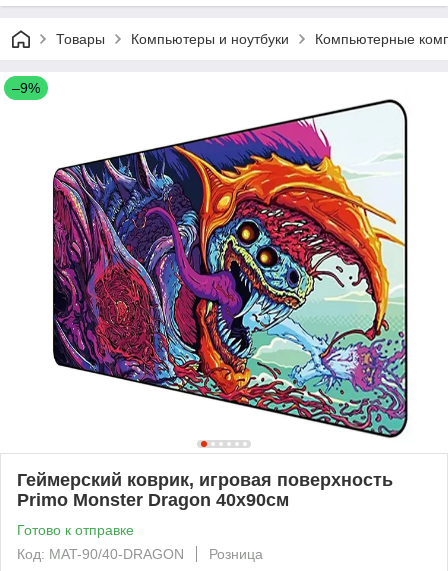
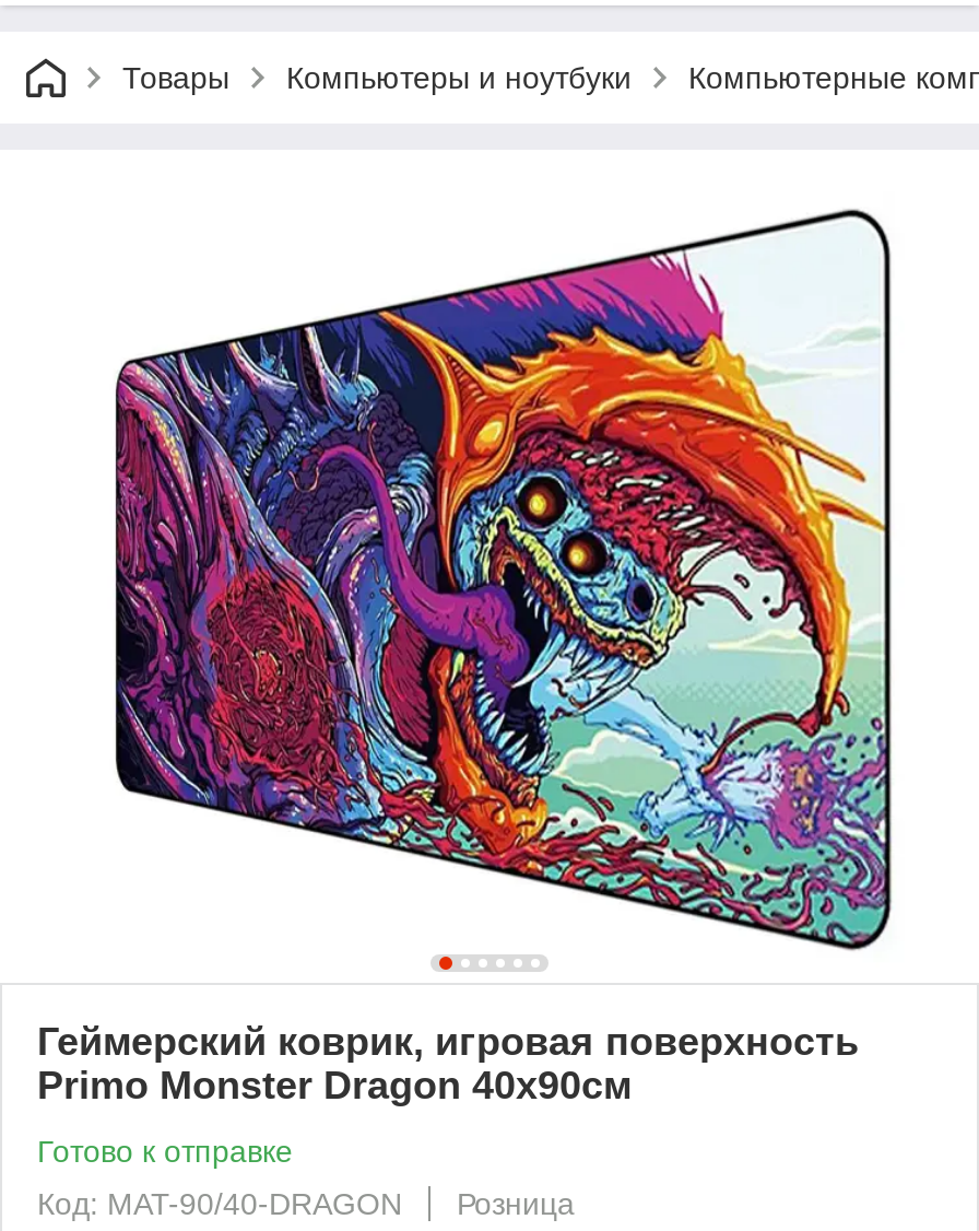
- –9%
